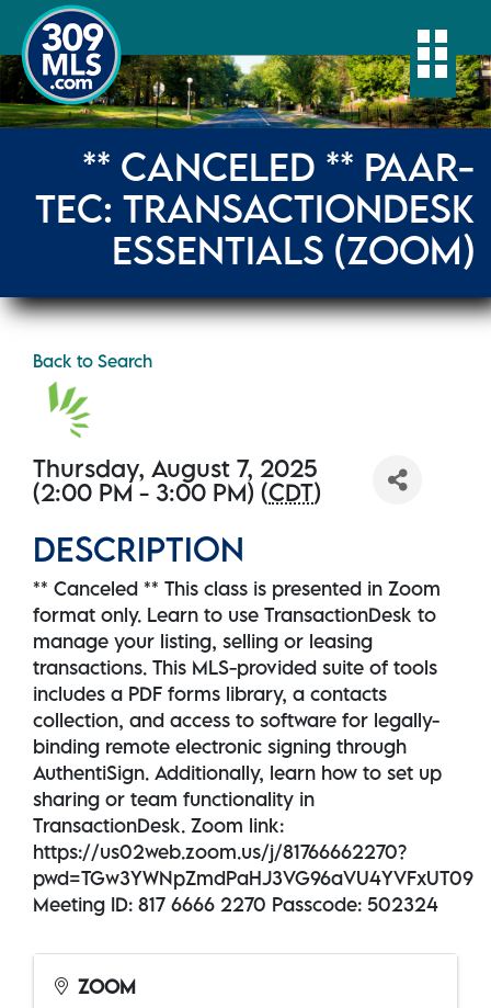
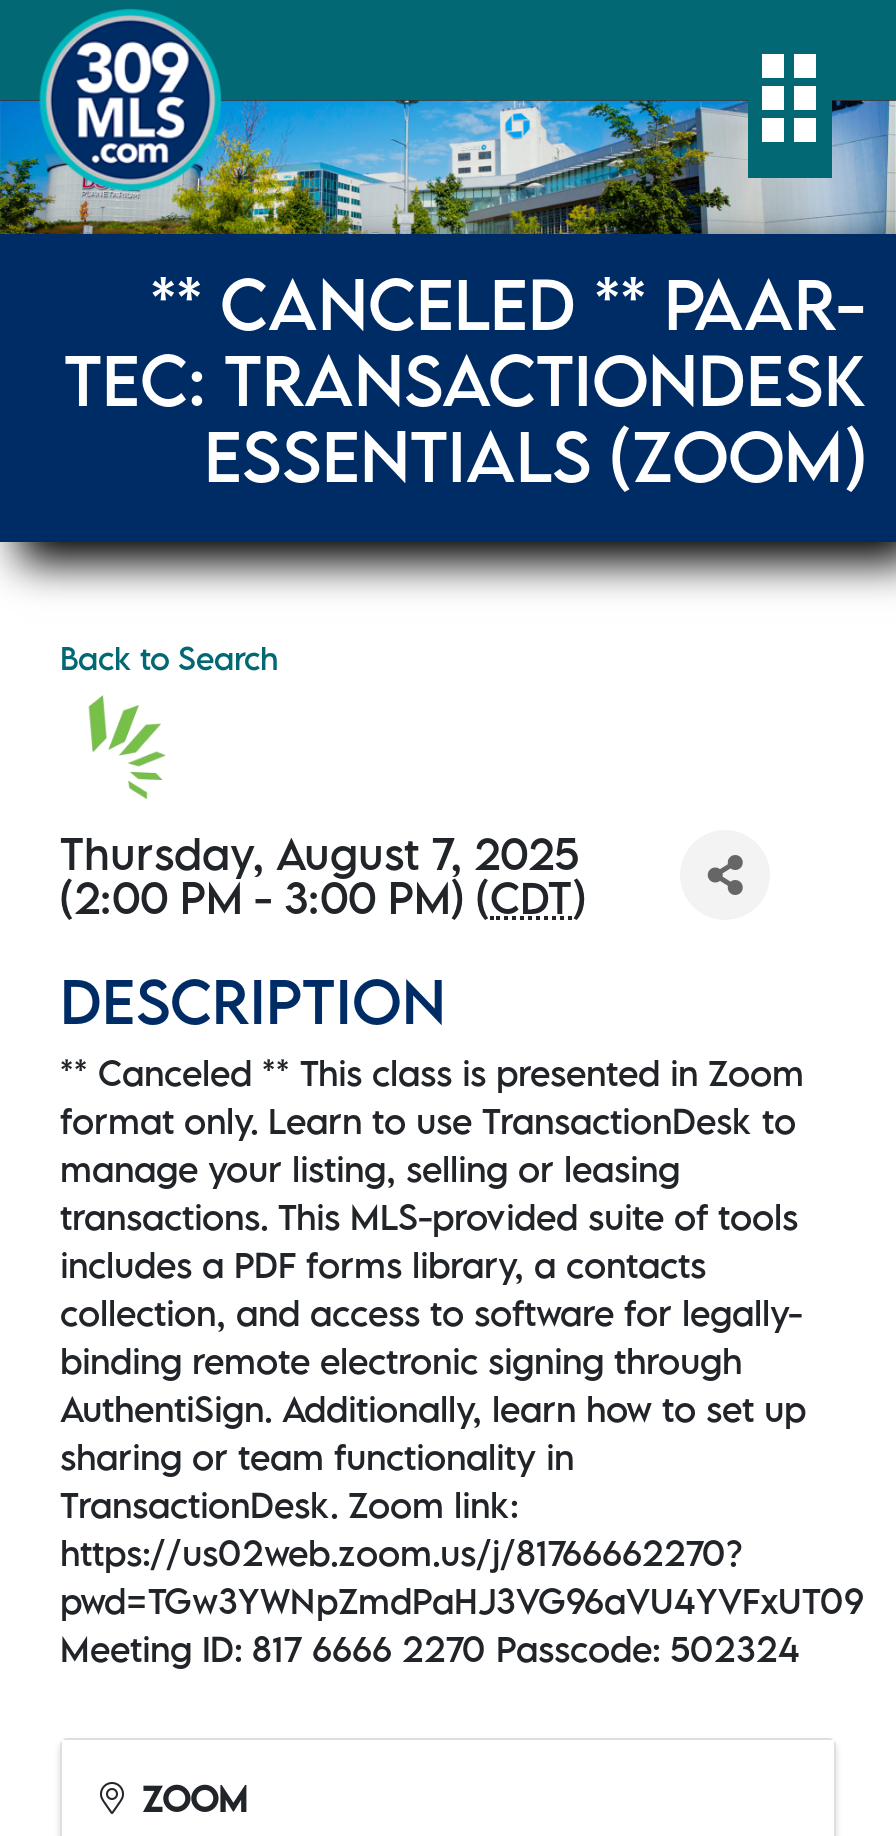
- [image]
+ [image]
